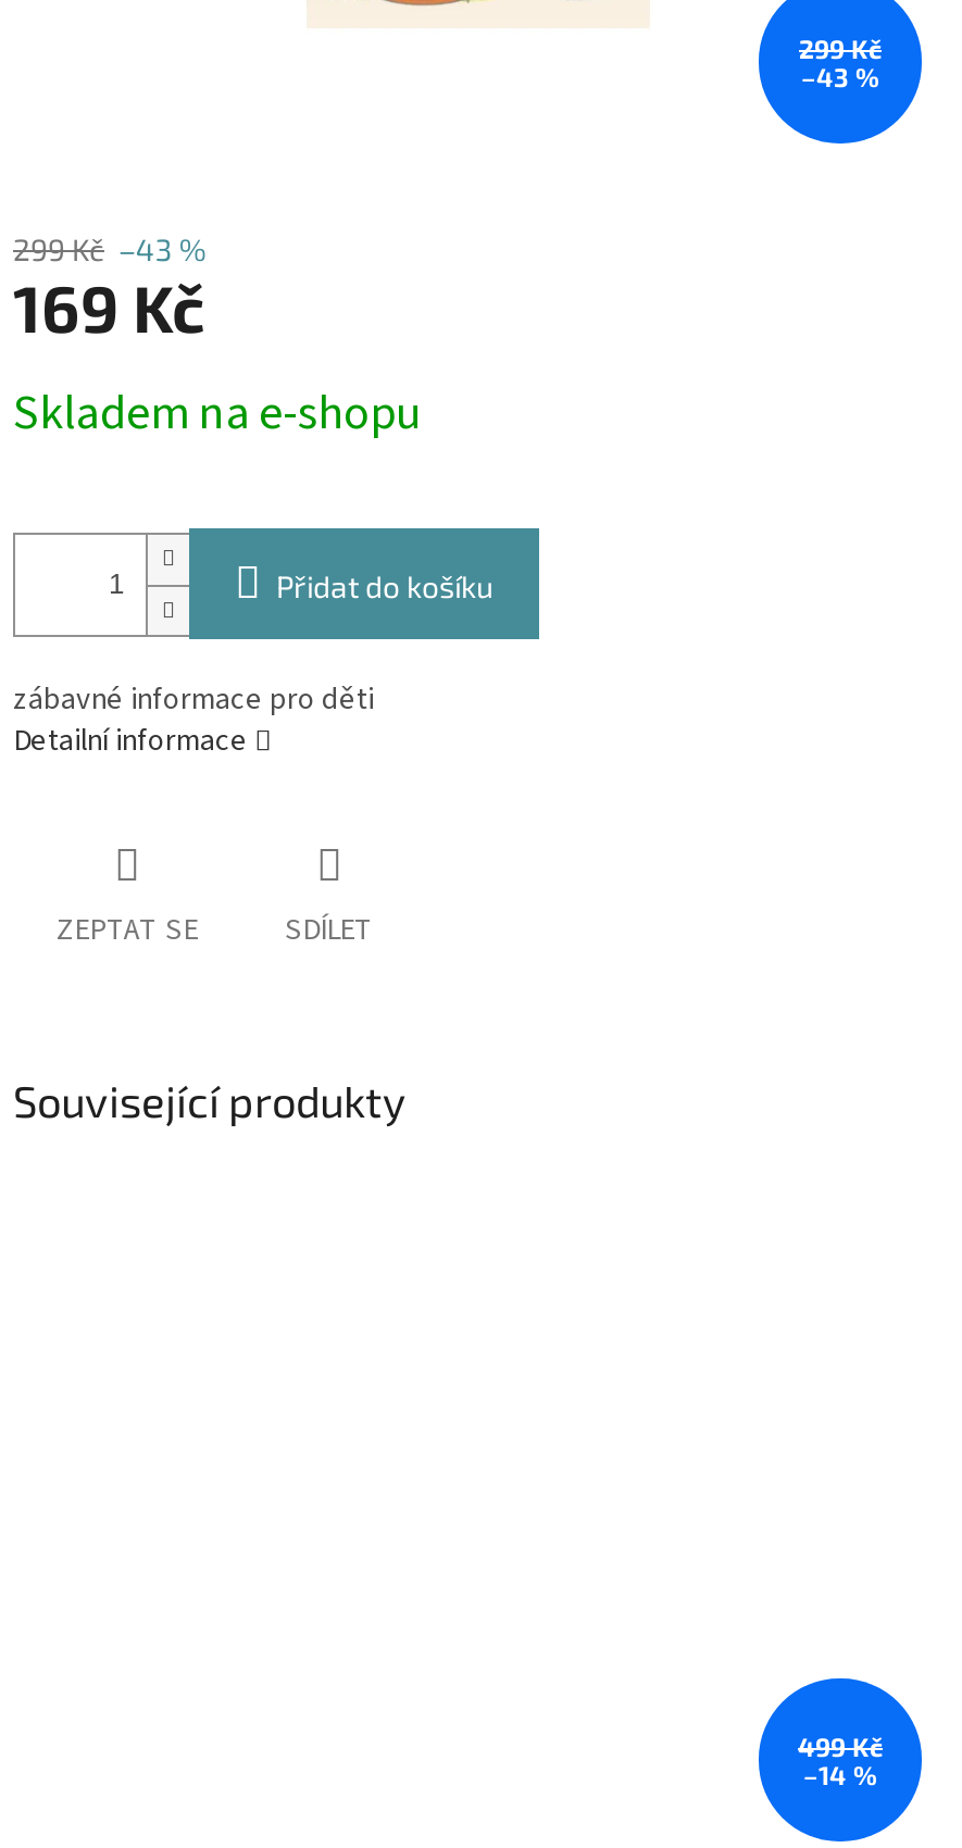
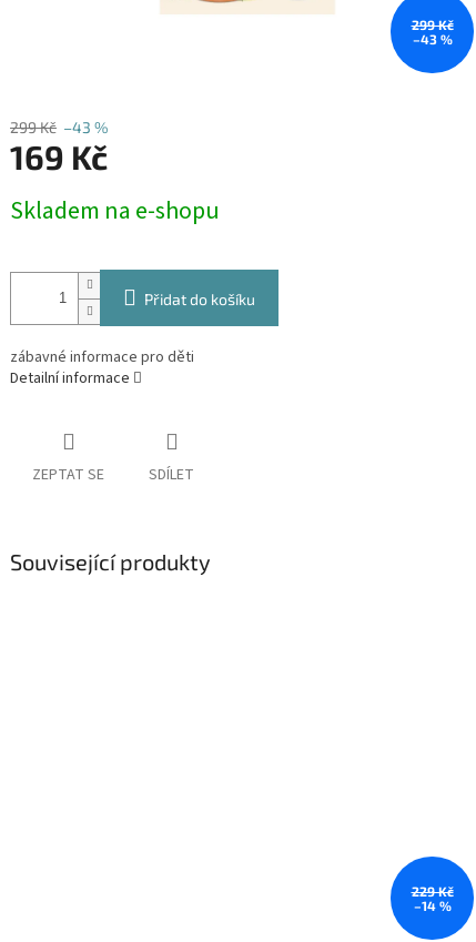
- 499 Kč
+ 229 Kč
